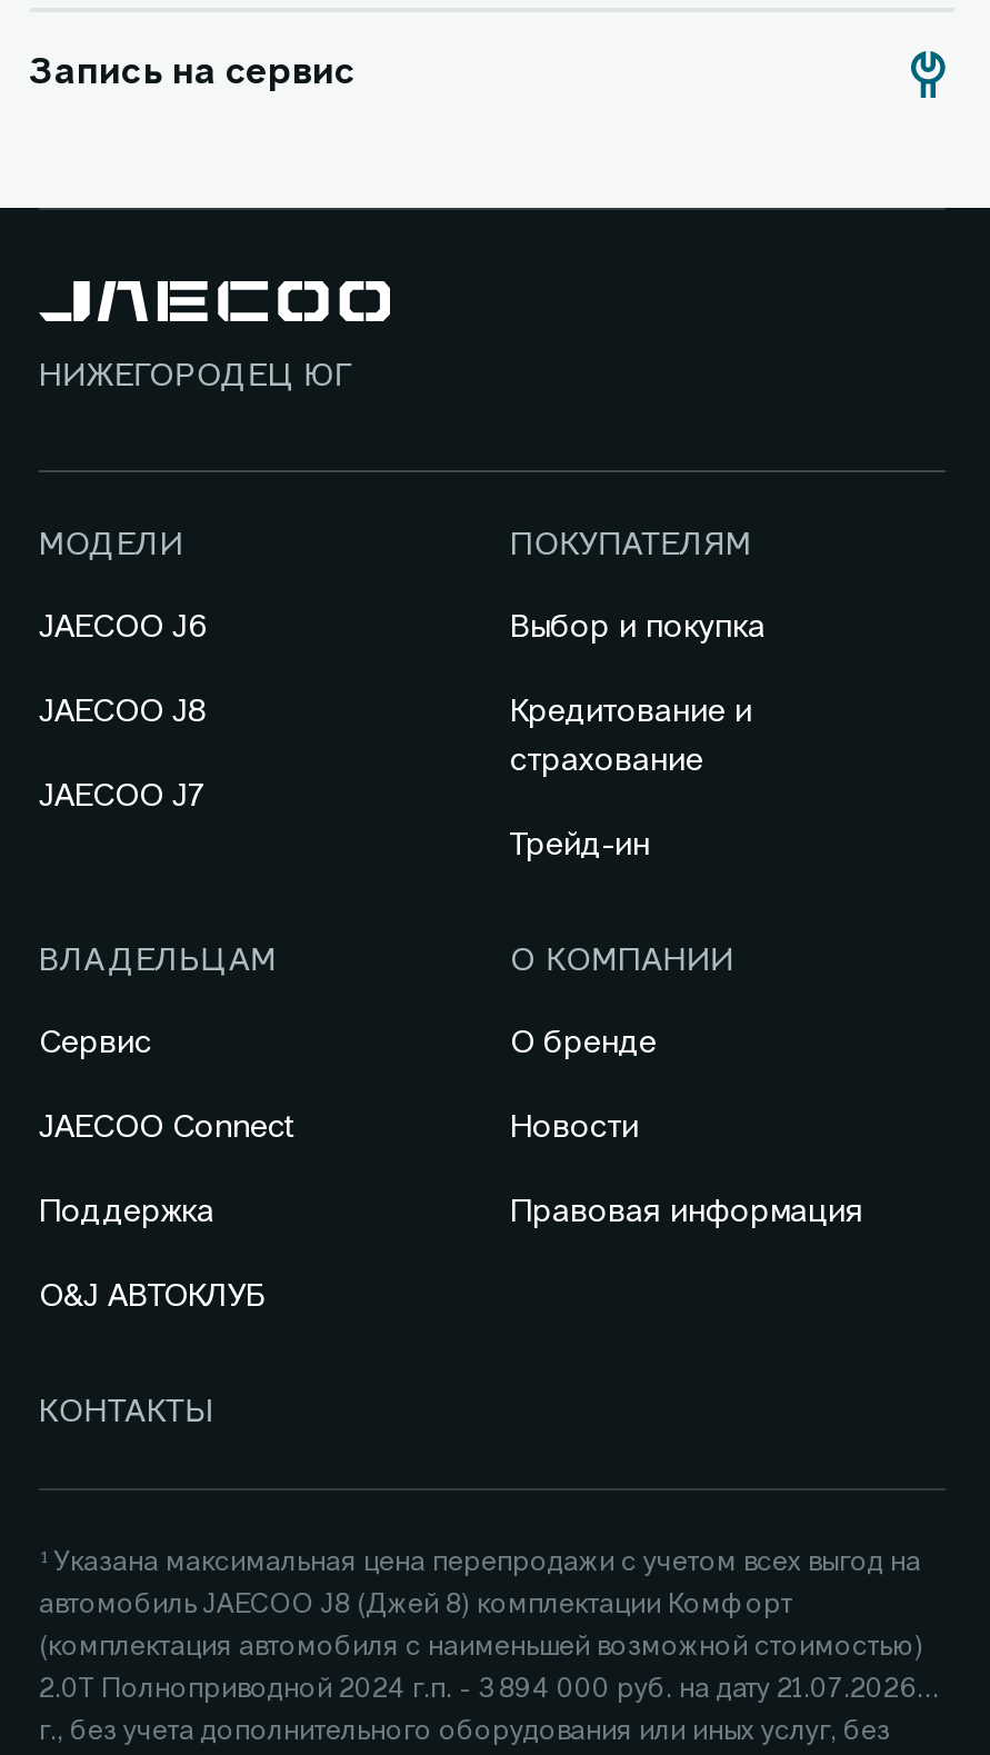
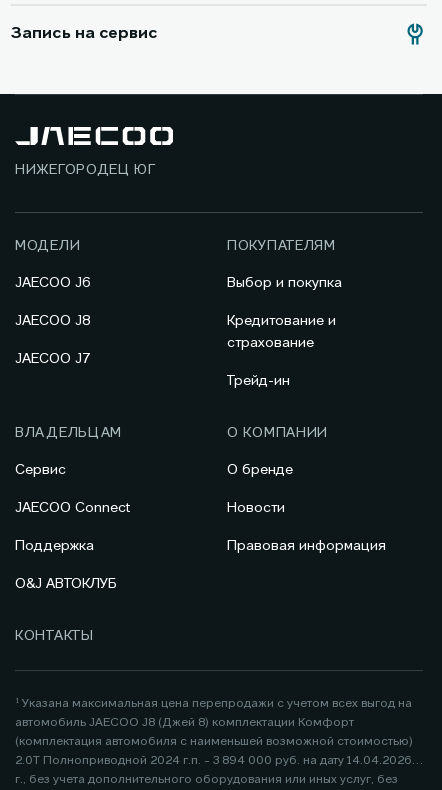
- 2.0Т Полноприводной 2024 г.п. - 3 894 000 руб. на дату 21.07.2026
+ 2.0Т Полноприводной 2024 г.п. - 3 894 000 руб. на дату 14.04.2026
